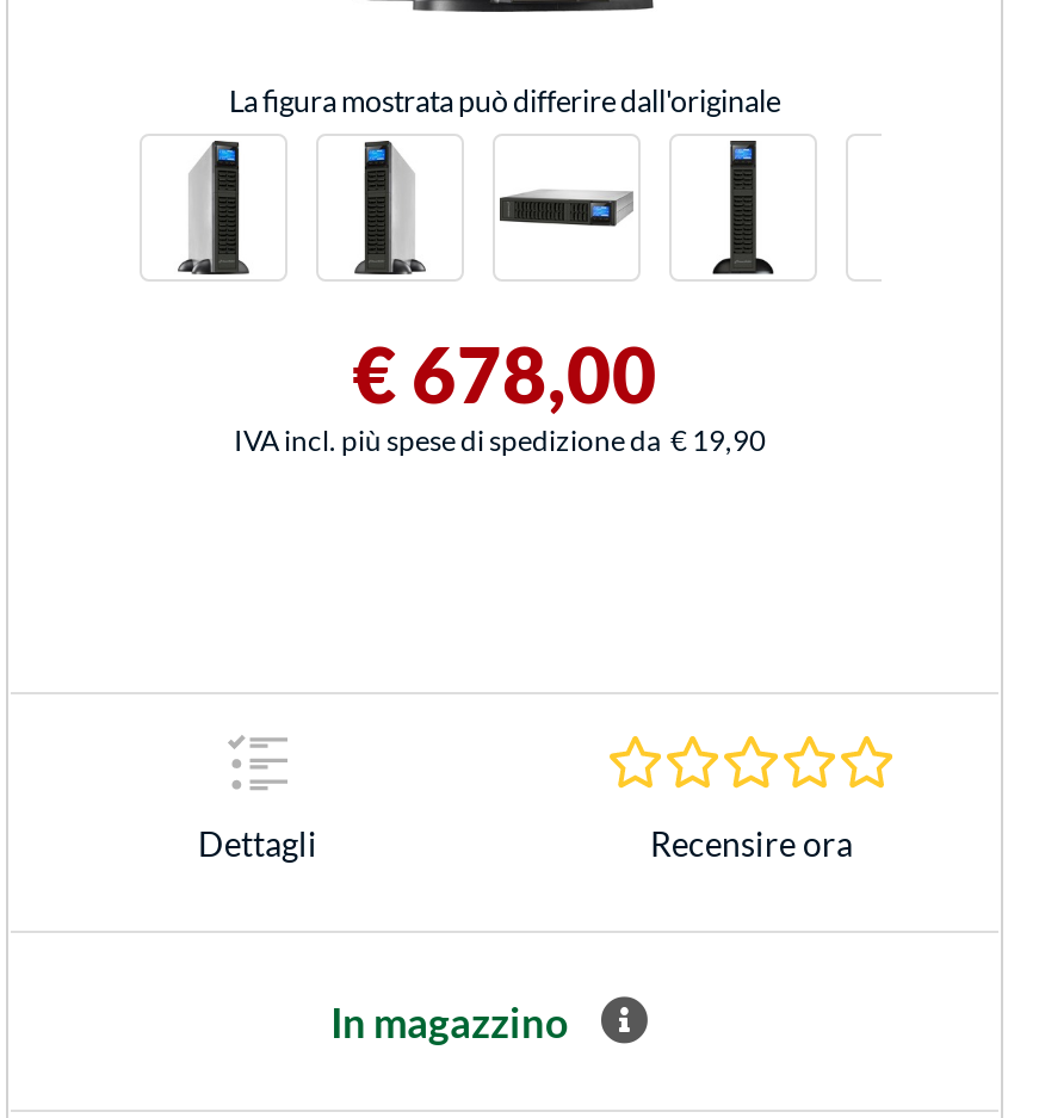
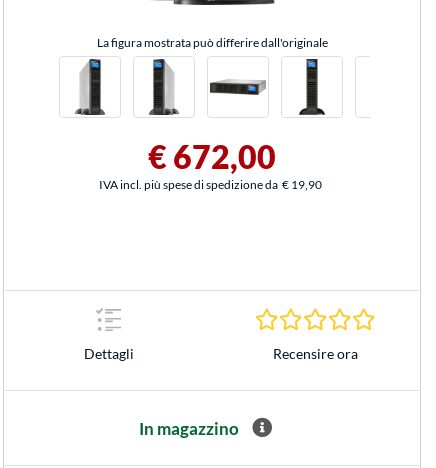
- € 678,00
+ € 672,00
